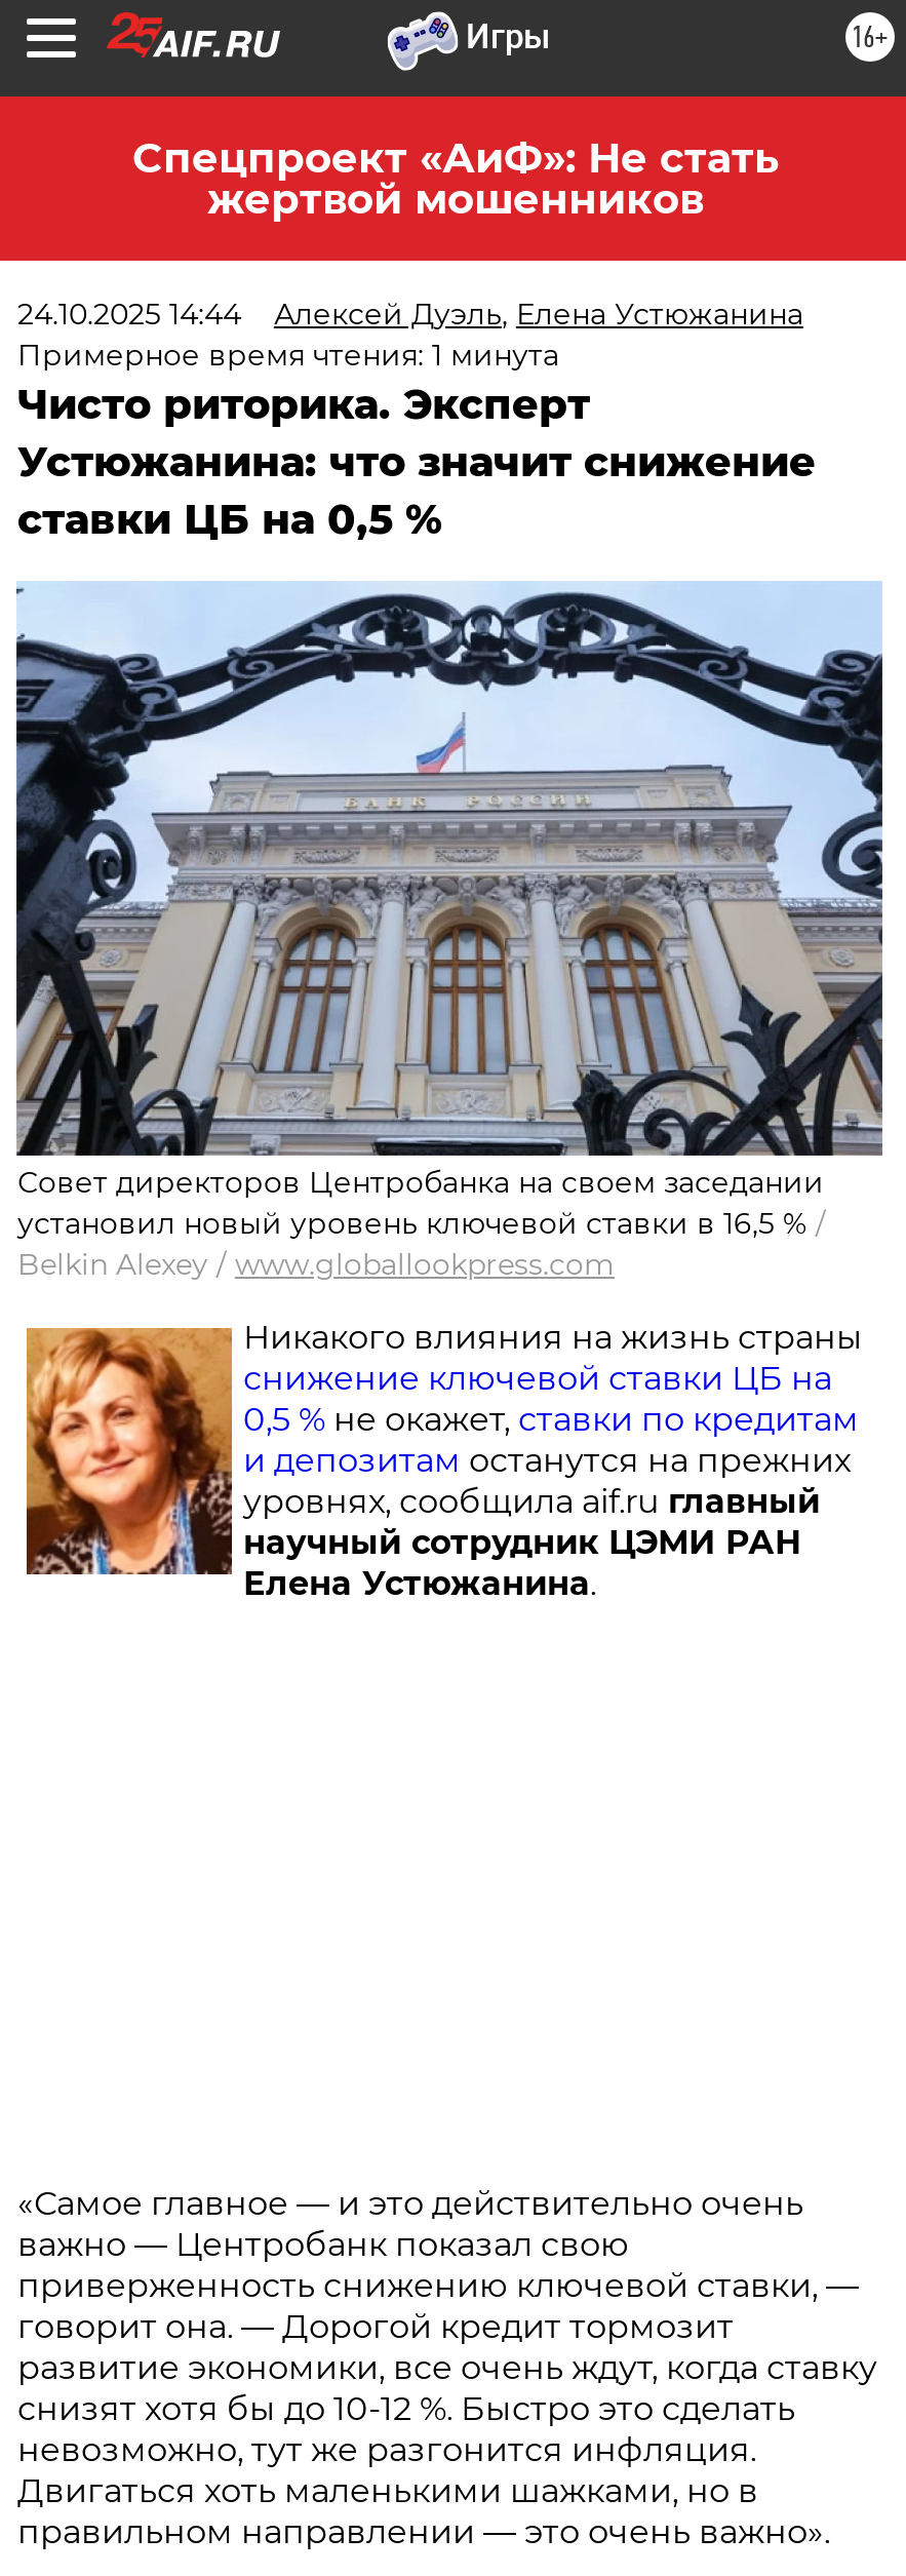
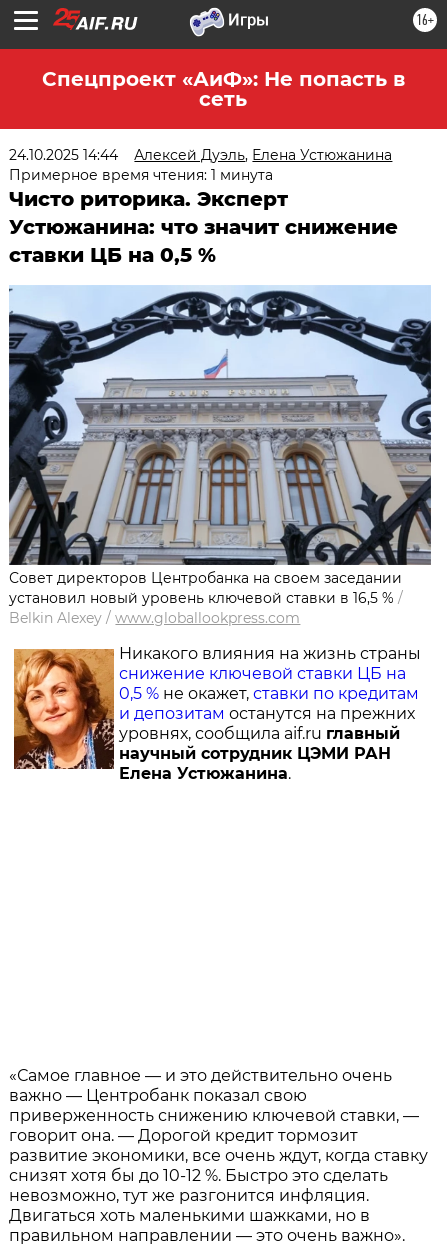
- Спецпроект «АиФ»: Не стать
- жертвой мошенников
+ Спецпроект «АиФ»: Не попасть в
+ сеть
